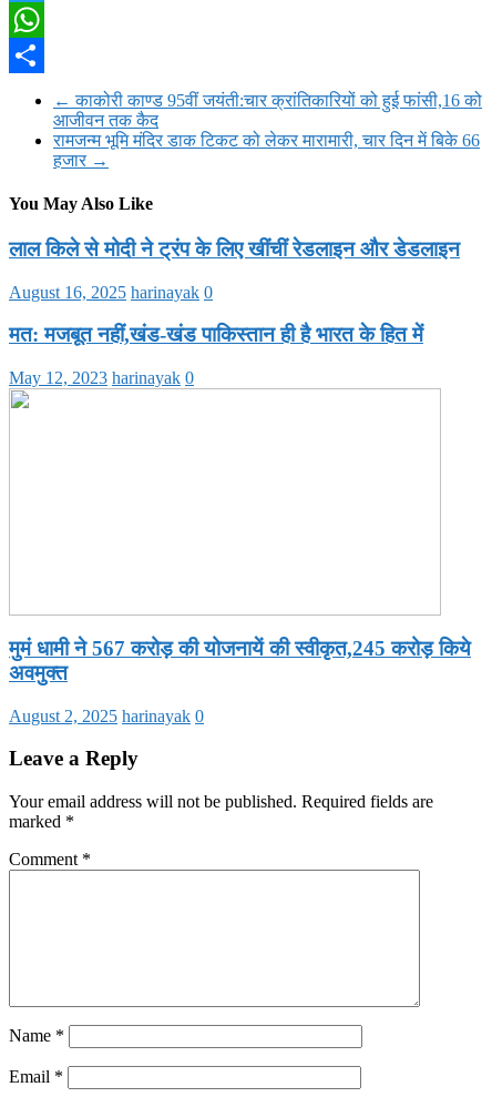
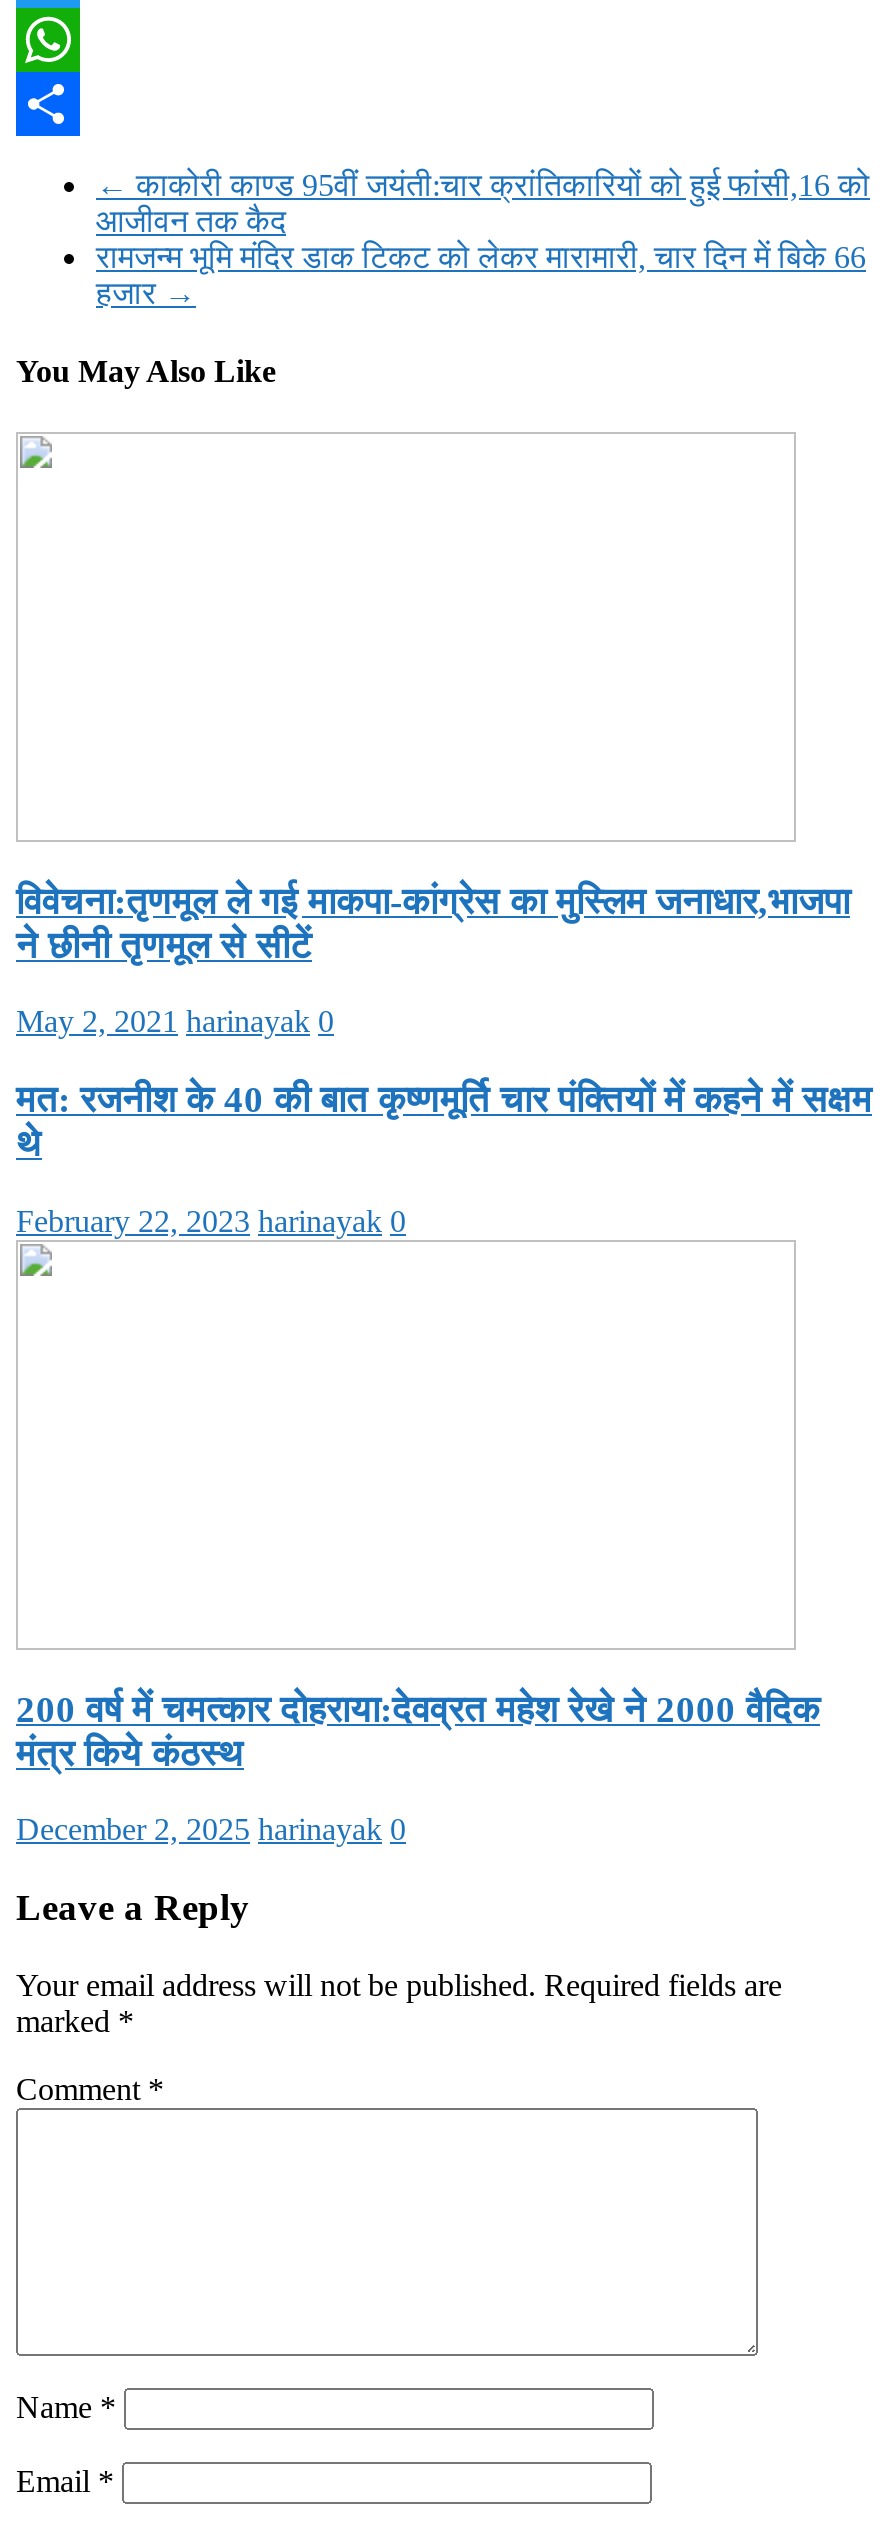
- लाल किले से मोदी ने ट्रंप के लिए खींचीं रेडलाइन और डेडलाइन
+ विवेचना:तृणमूल ले गई माकपा-कांग्रेस का मुस्लिम जनाधार,भाजपा
+ ने छीनी तृणमूल से सीटें

- August 16, 2025 harinayak 0
+ May 2, 2021 harinayak 0

- मत: मजबूत नहीं,खंड-खंड पाकिस्तान ही है भारत के हित में
+ मत: रजनीश के 40 की बात कृष्णमूर्ति चार पंक्तियों में कहने में सक्षम
+ थे

- May 12, 2023 harinayak 0
+ February 22, 2023 harinayak 0

- मुमं धामी ने 567 करोड़ की योजनायें की स्वीकृत,245 करोड़ किये
- अवमुक्त
+ 200 वर्ष में चमत्कार दोहराया:देवव्रत महेश रेखे ने 2000 वैदिक
+ मंत्र किये कंठस्थ

- August 2, 2025 harinayak 0
+ December 2, 2025 harinayak 0
